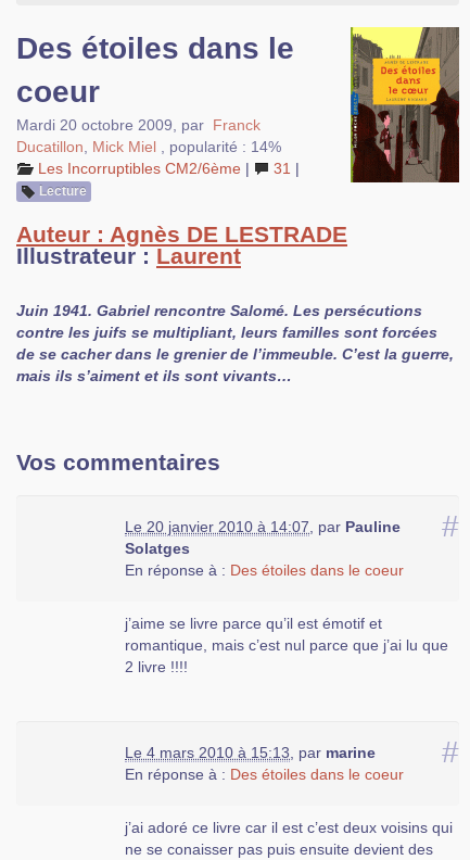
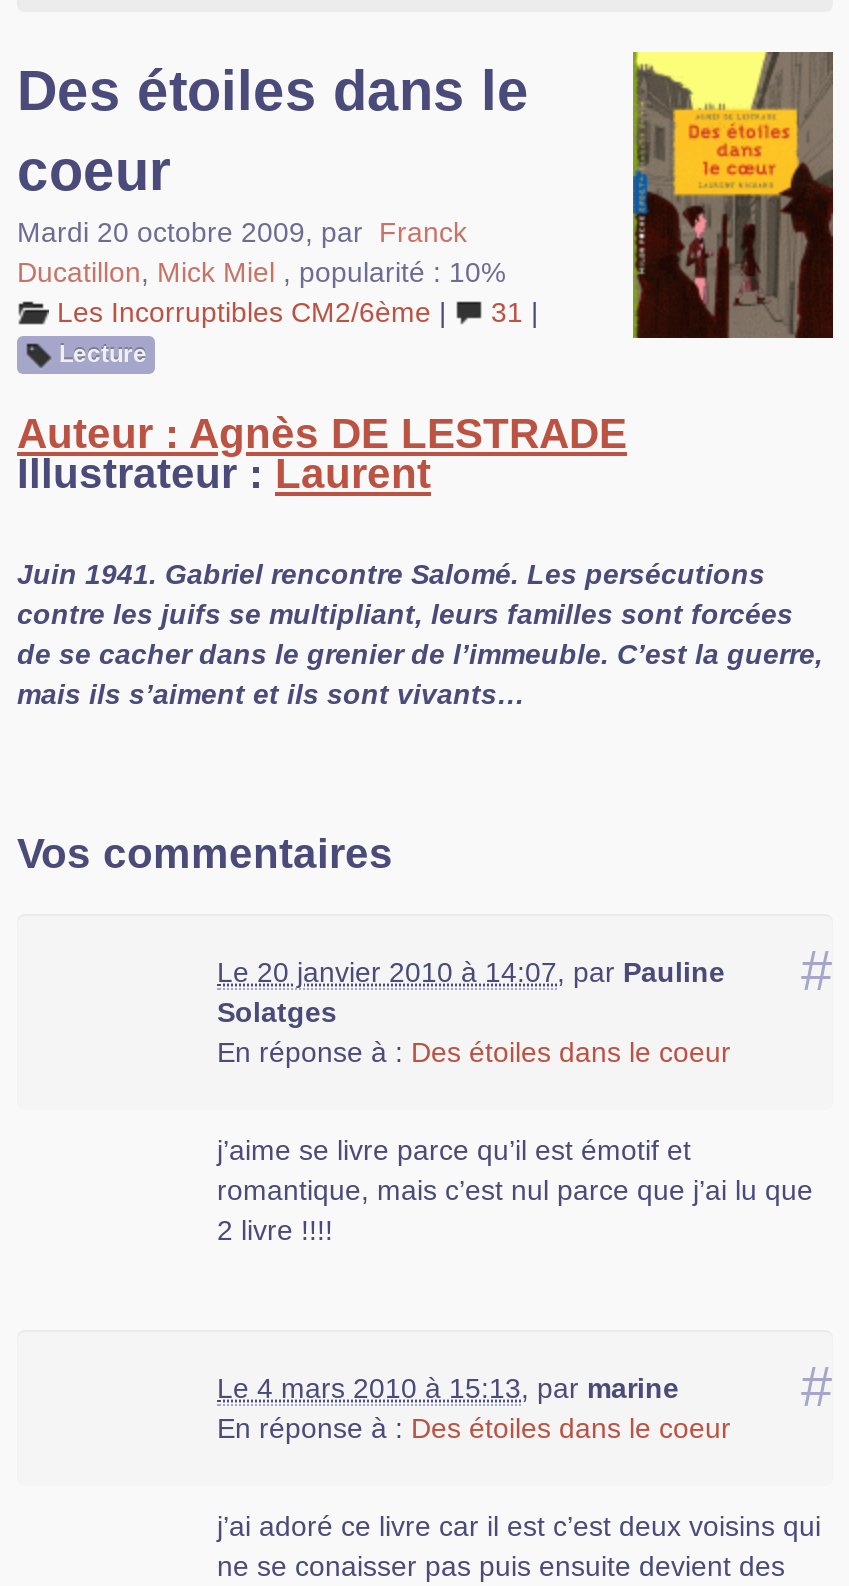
- Ducatillon, Mick Miel , popularité : 14%
+ Ducatillon, Mick Miel , popularité : 10%
